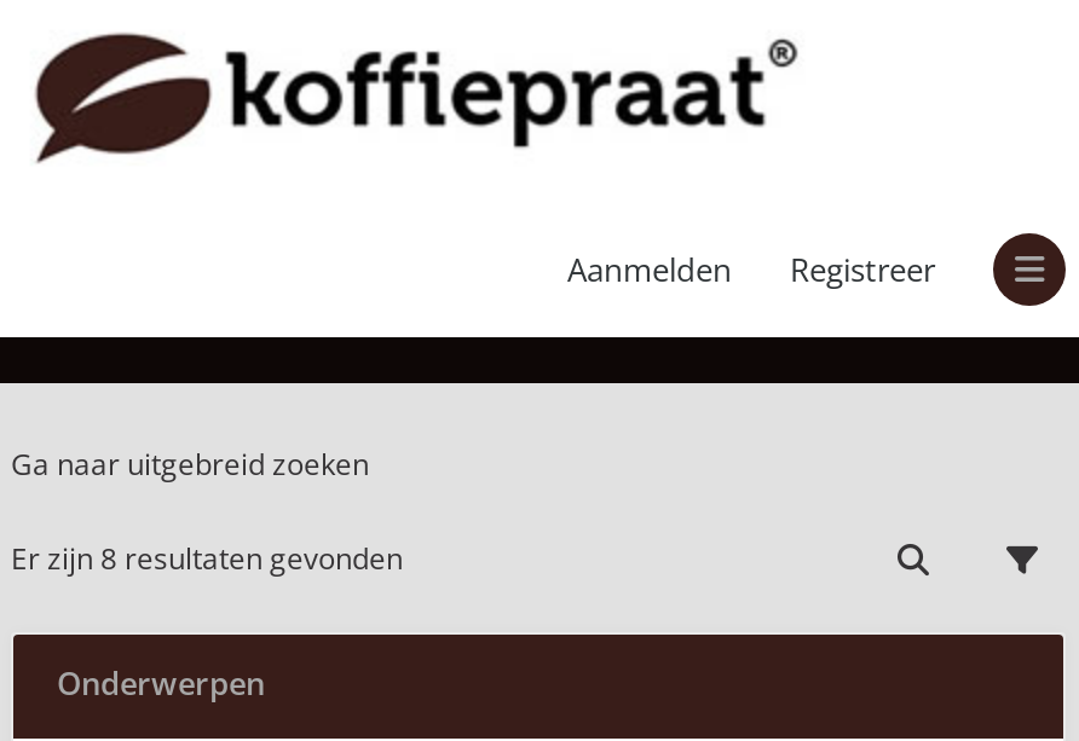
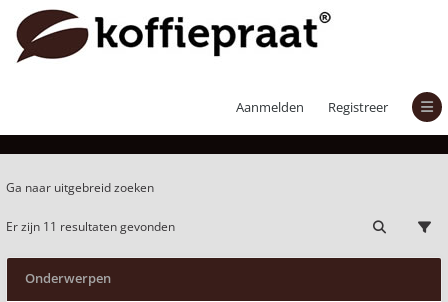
- Er zijn 8 resultaten gevonden
+ Er zijn 11 resultaten gevonden
